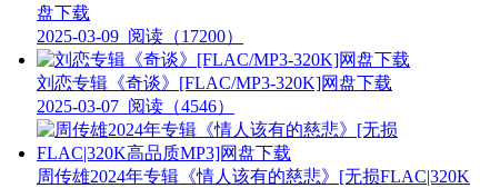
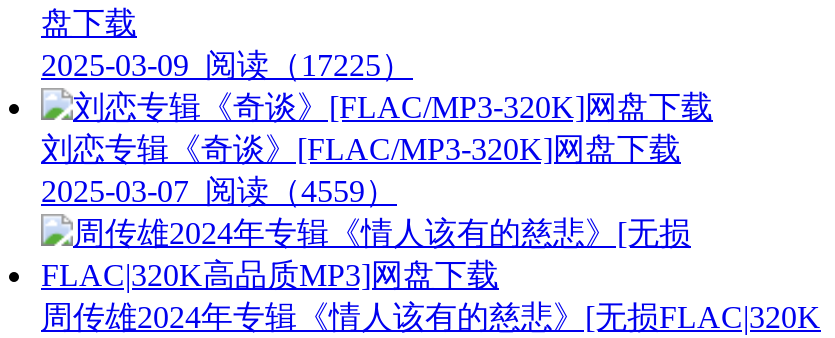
- 2025-03-09 阅读（17200）
+ 2025-03-09 阅读（17225）

- 2025-03-07 阅读（4546）
+ 2025-03-07 阅读（4559）
